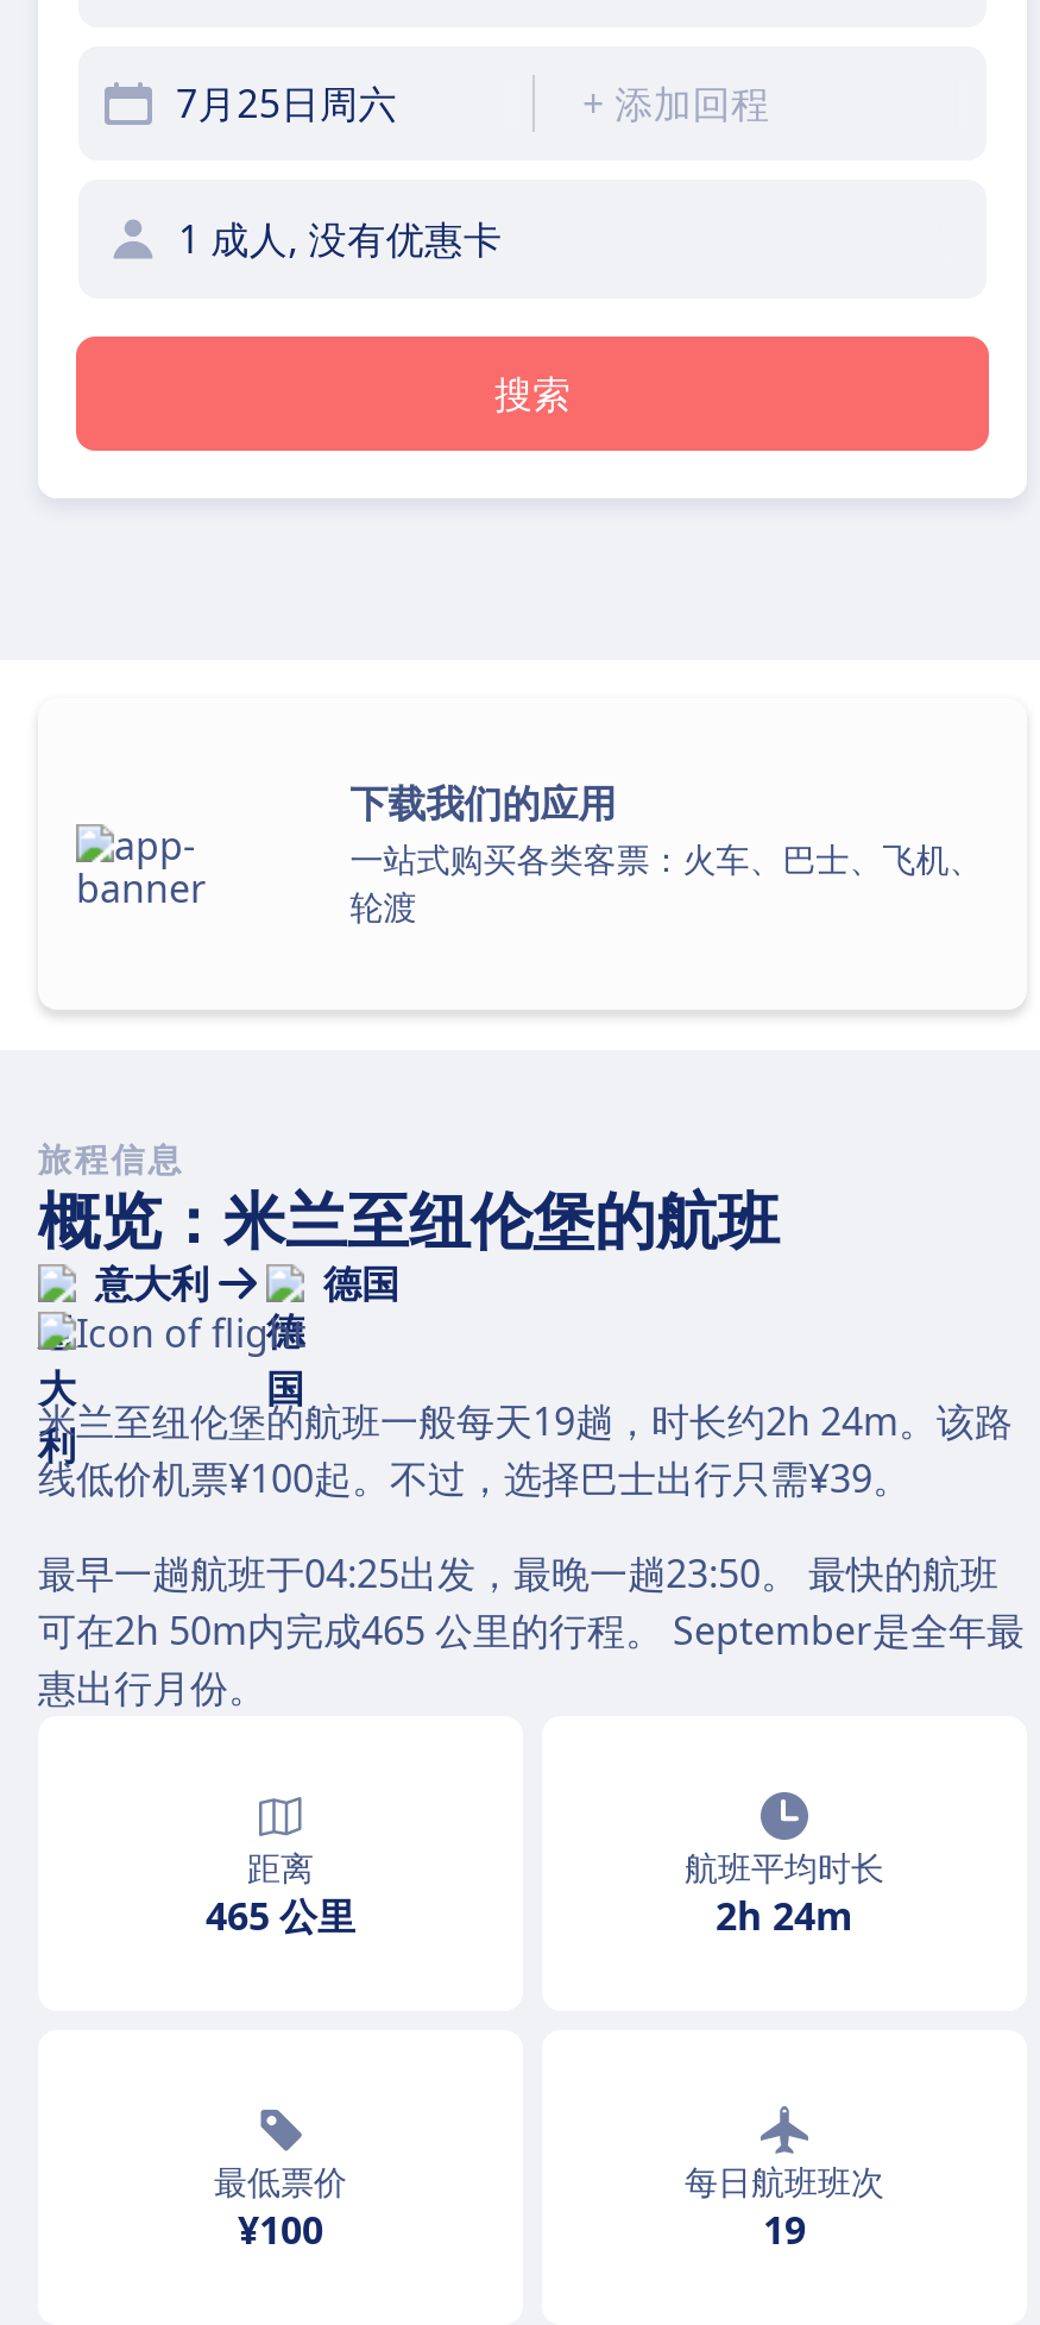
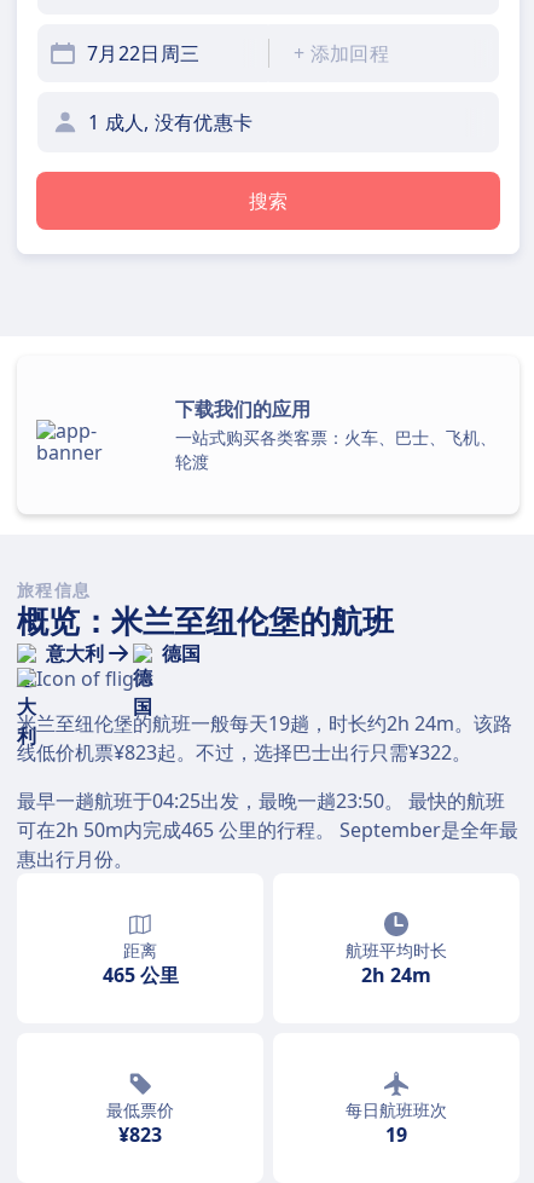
- 7月25日周六
+ 7月22日周三

- 线低价机票¥100起。不过，选择巴士出行只需¥39。
+ 线低价机票¥823起。不过，选择巴士出行只需¥322。

- ¥100
+ ¥823
